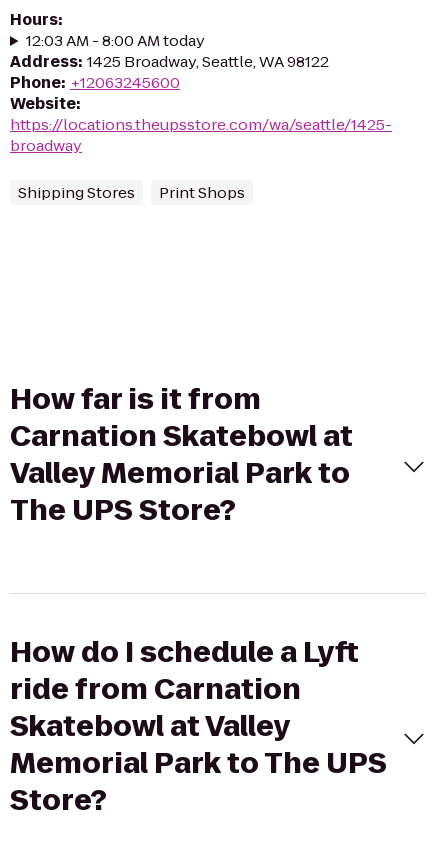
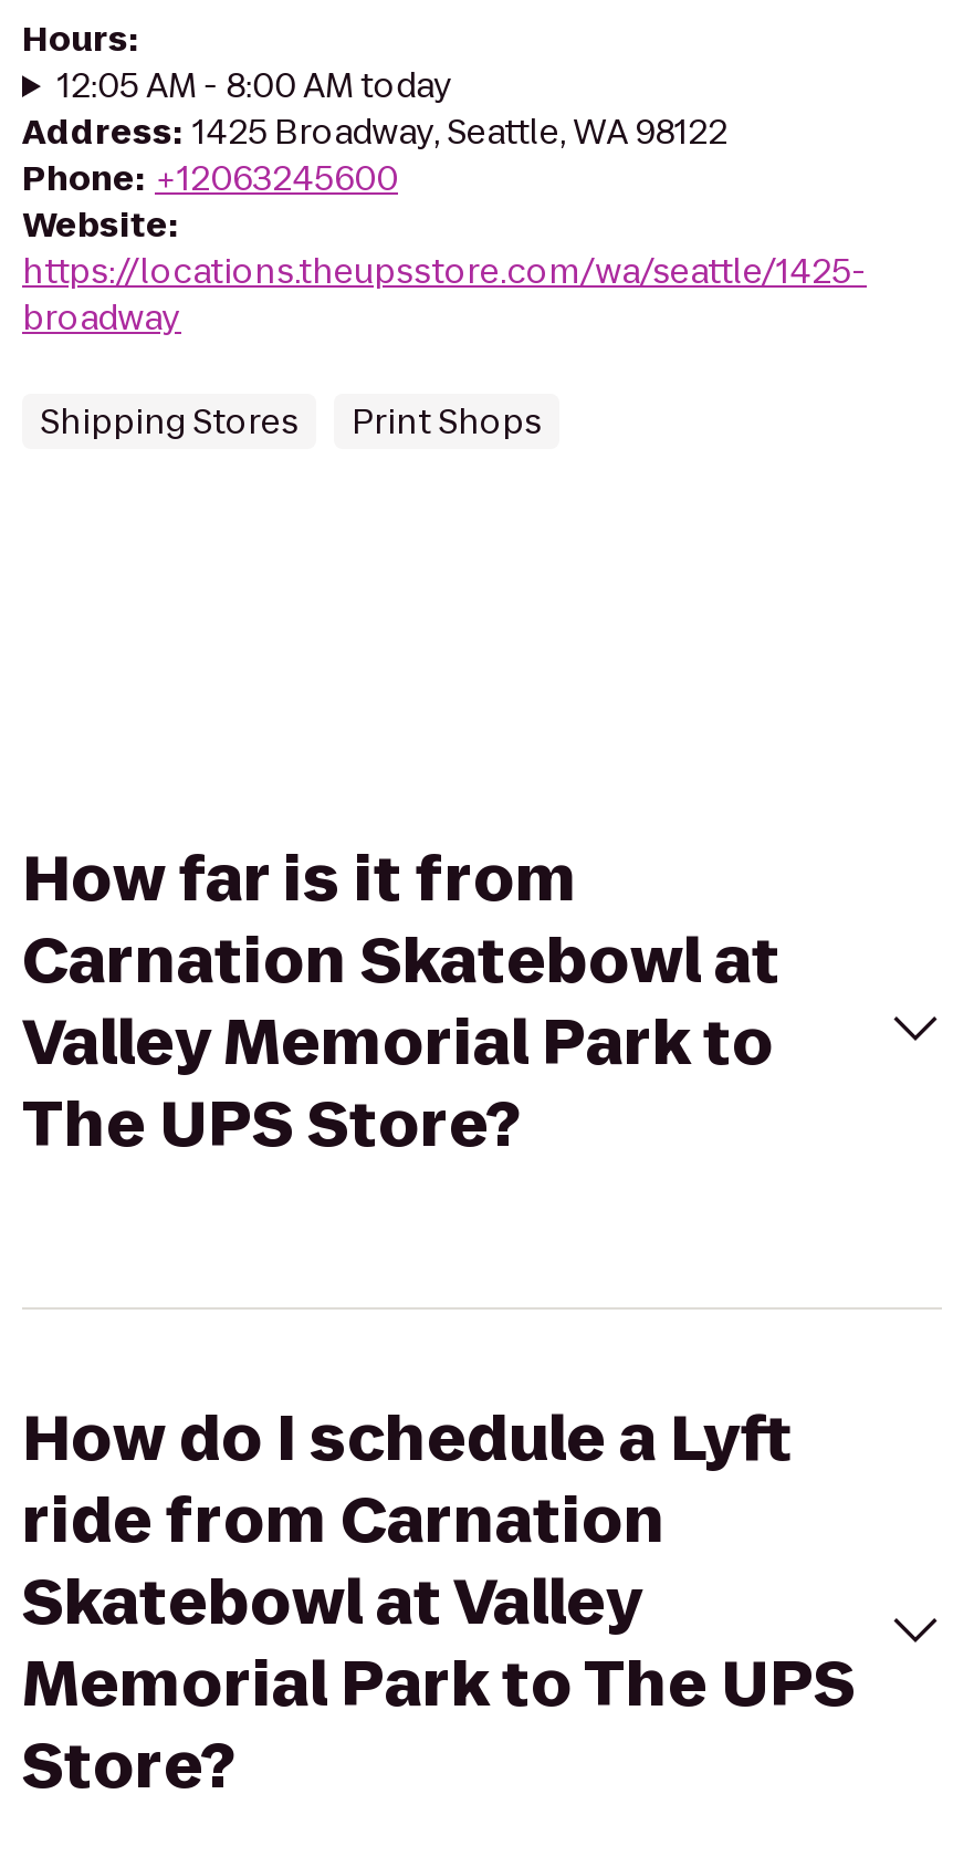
- 12:03 AM - 8:00 AM today
+ 12:05 AM - 8:00 AM today
